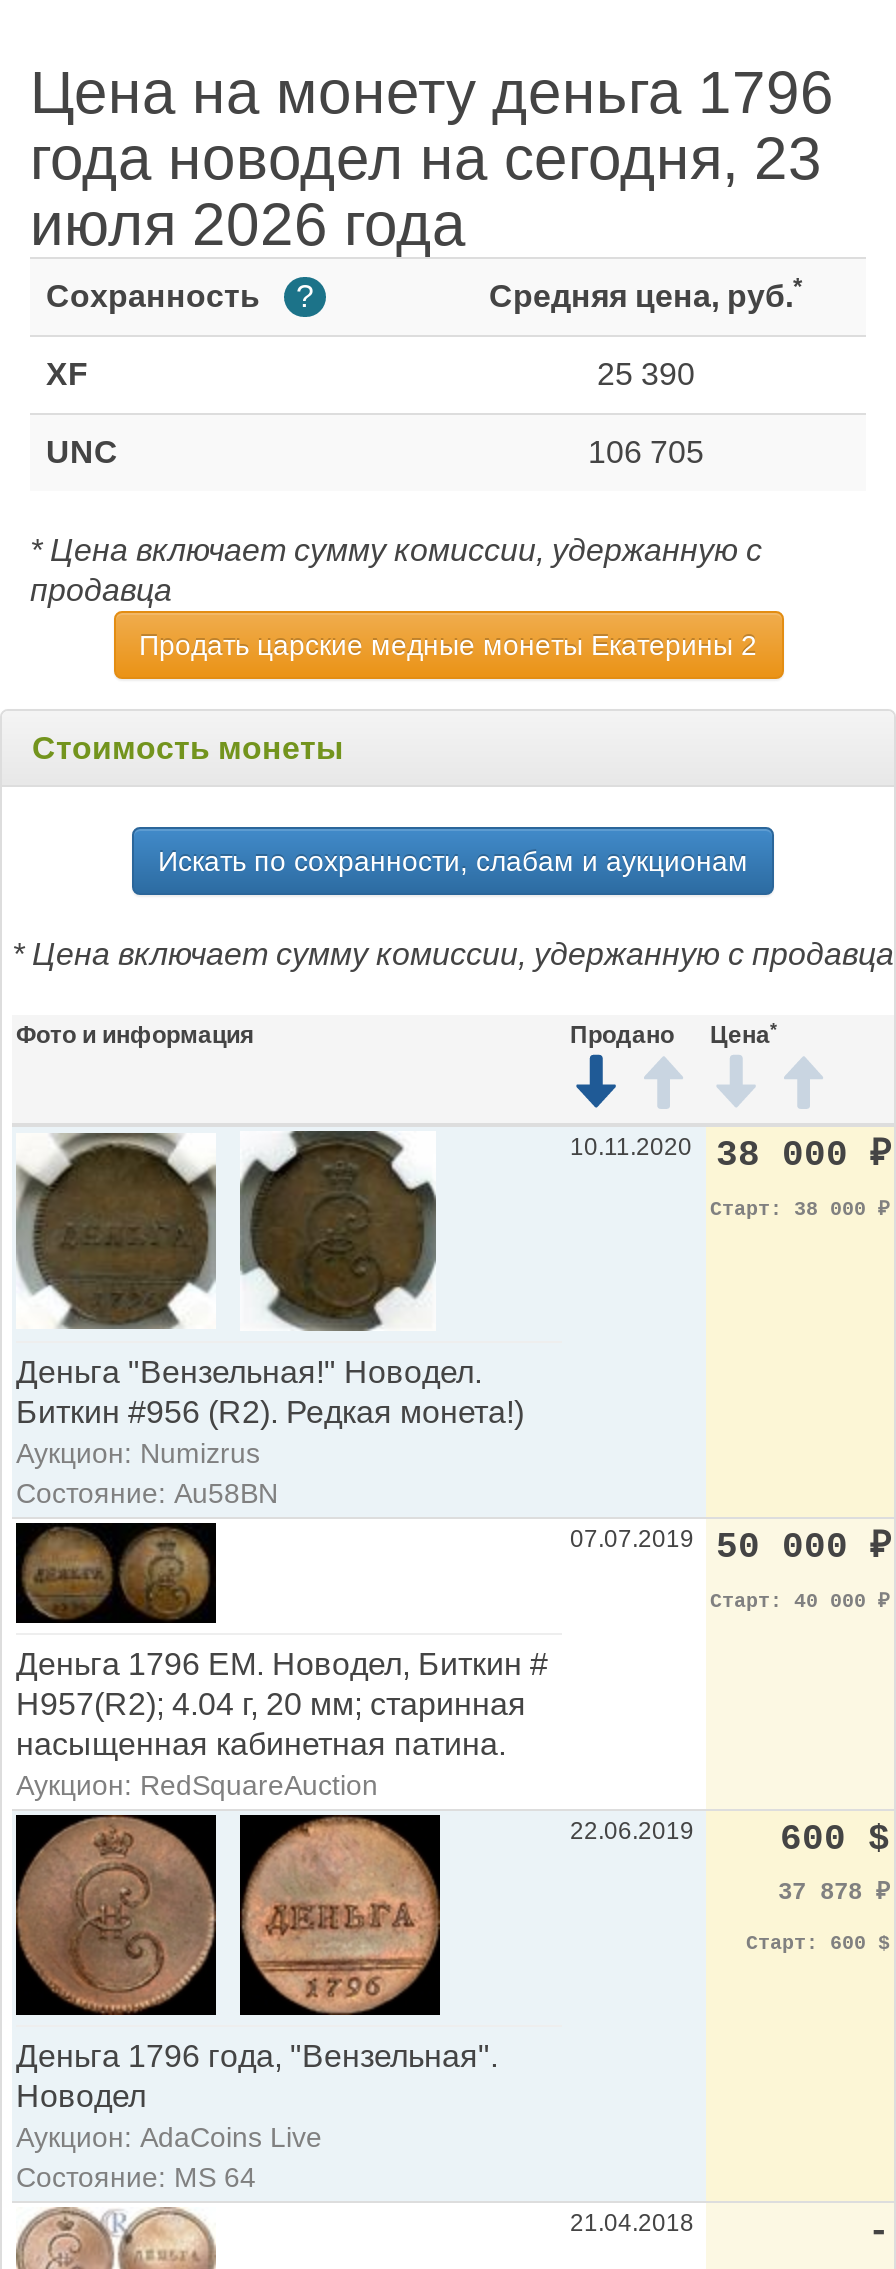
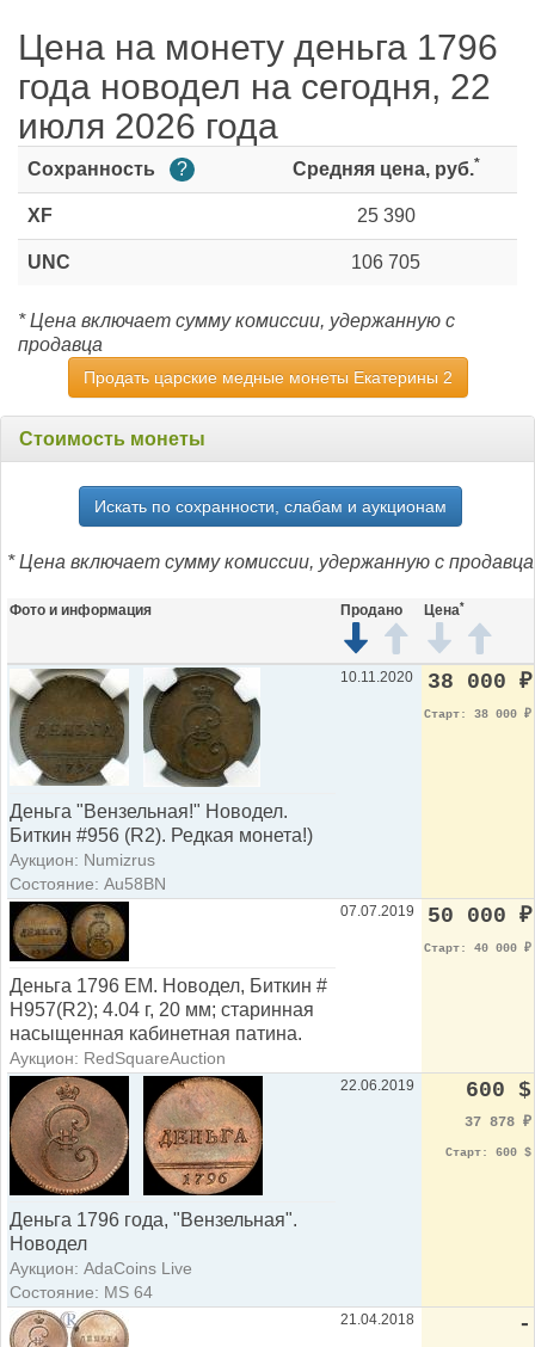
- года новодел на сегодня, 23
+ года новодел на сегодня, 22
